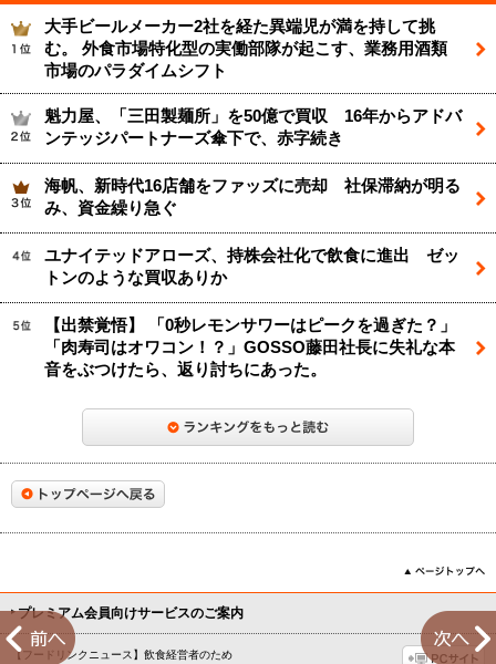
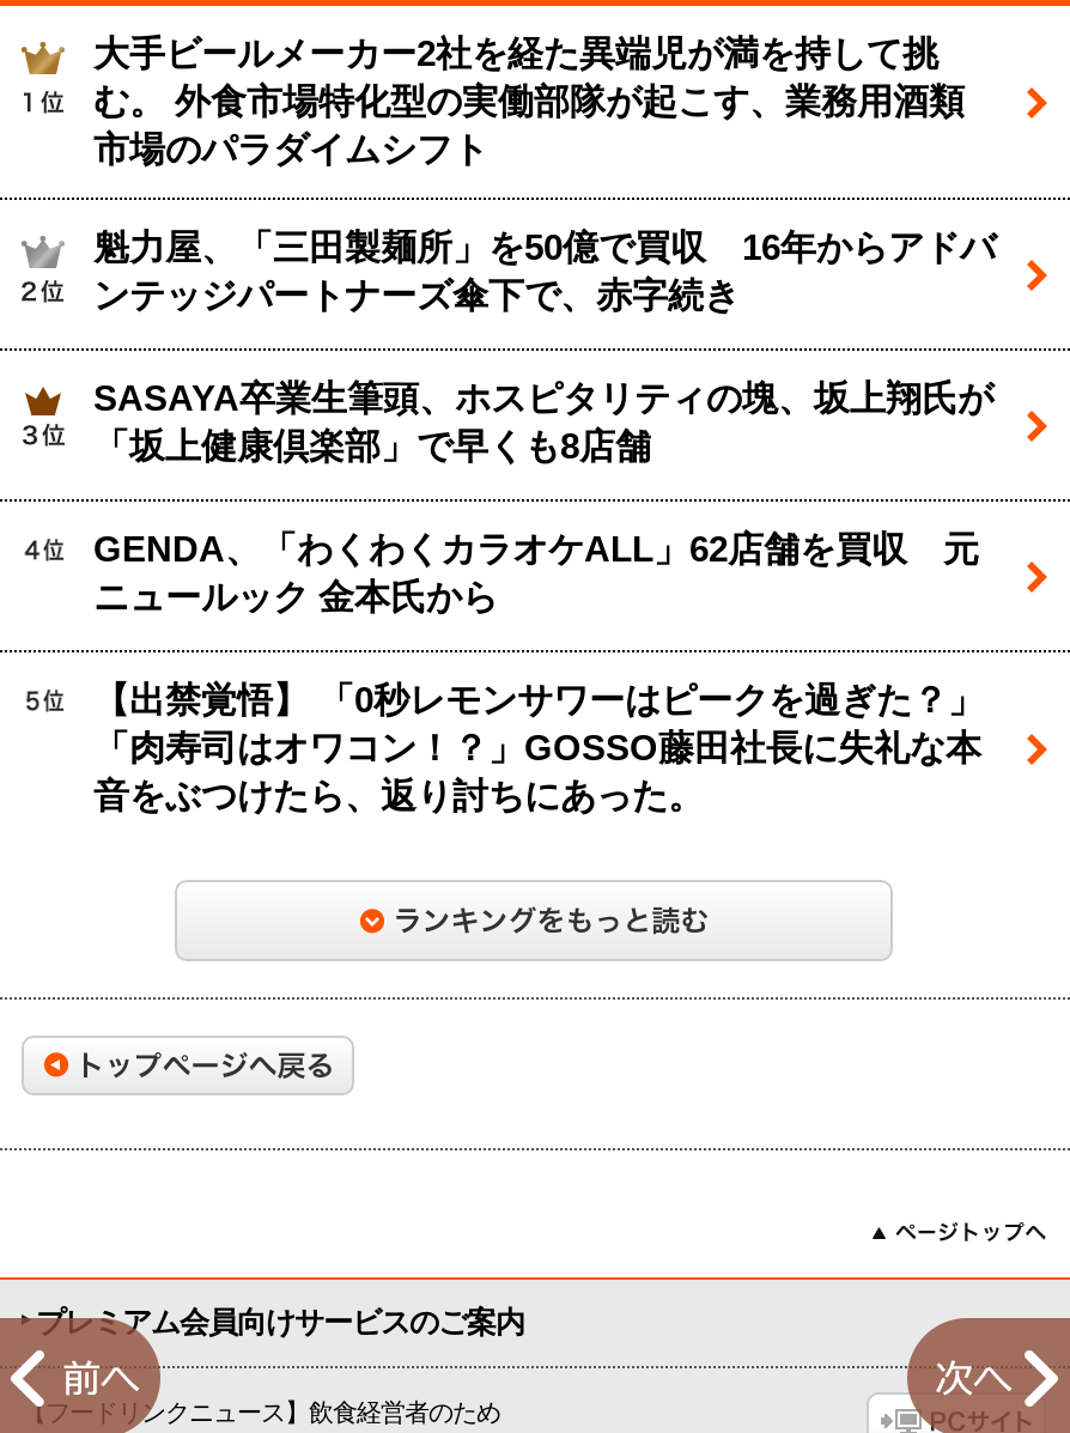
- 海帆、新時代16店舗をファッズに売却 社保滞納が明る
- み、資金繰り急ぐ
+ SASAYA卒業生筆頭、ホスピタリティの塊、坂上翔氏が
+ 「坂上健康倶楽部」で早くも8店舗

- ユナイテッドアローズ、持株会社化で飲食に進出 ゼッ
- トンのような買収ありか
+ GENDA、「わくわくカラオケALL」62店舗を買収 元
+ ニュールック 金本氏から
